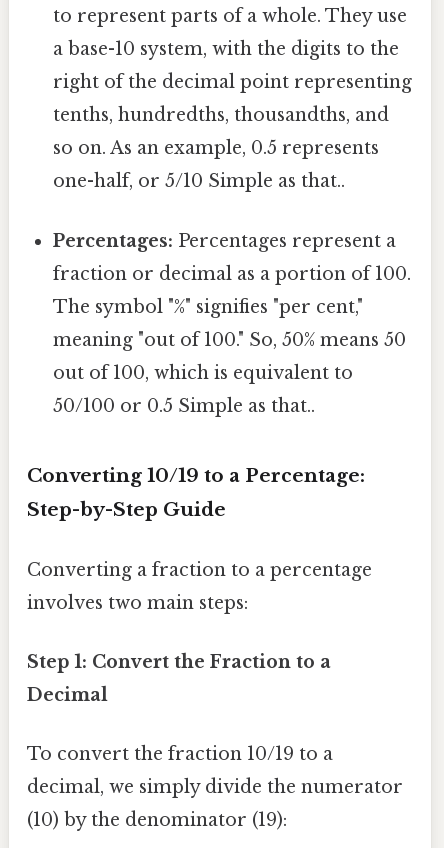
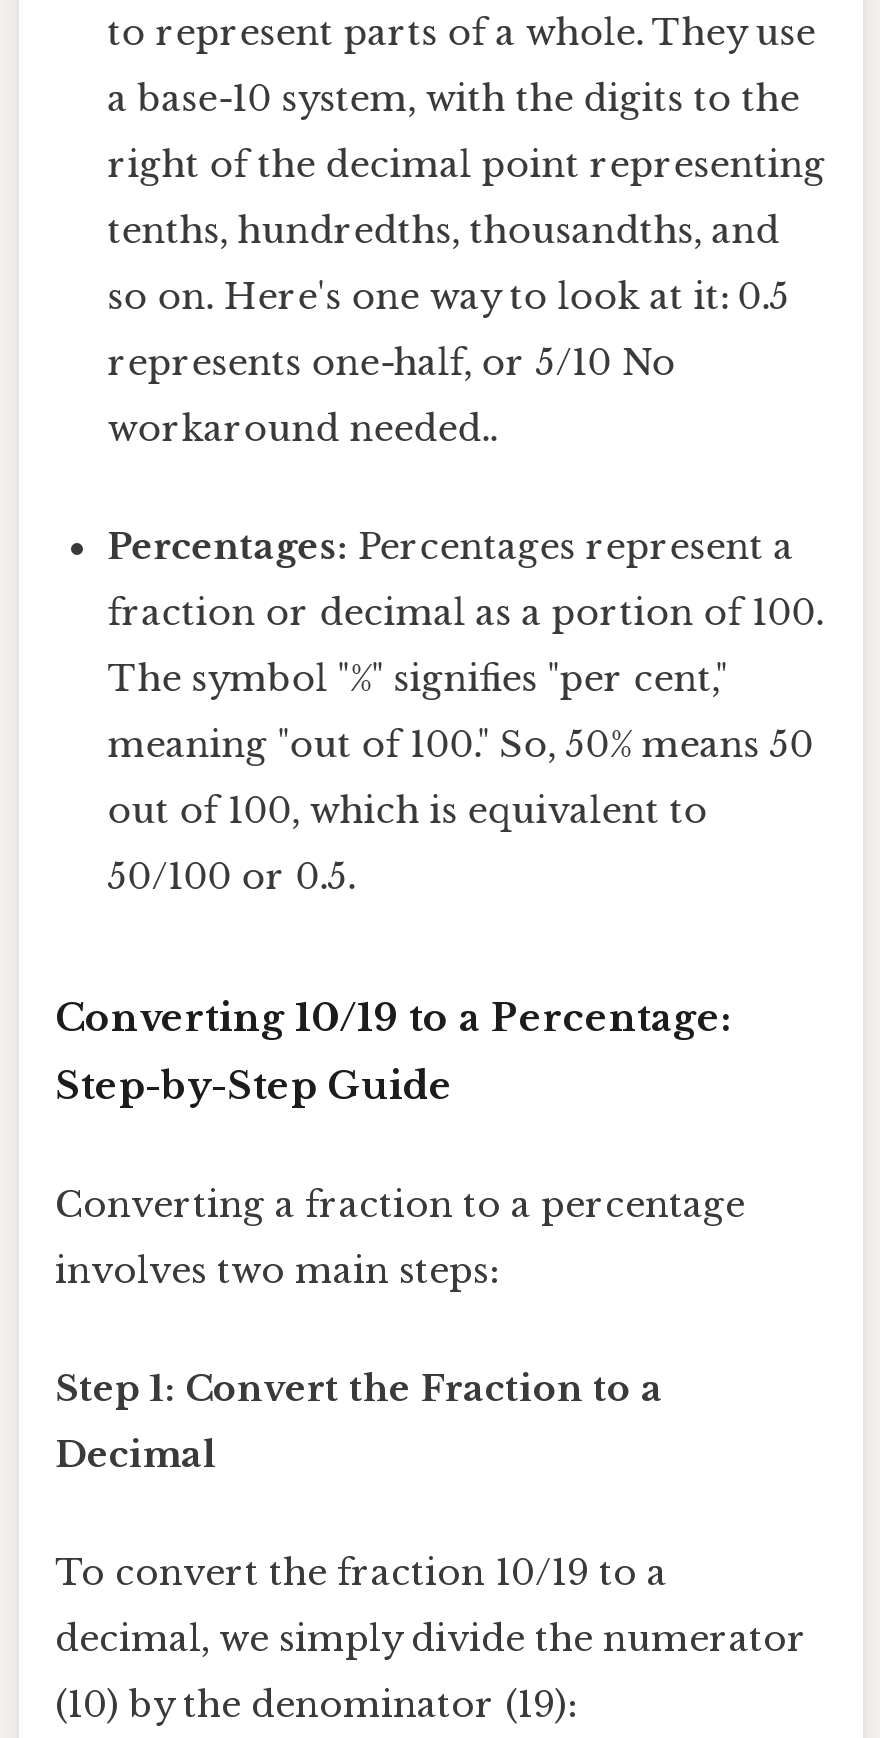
- so on. As an example, 0.5 represents
- one-half, or 5/10 Simple as that..
+ so on. Here's one way to look at it: 0.5
+ represents one-half, or 5/10 No
+ workaround needed..

- 50/100 or 0.5 Simple as that..
+ 50/100 or 0.5.
